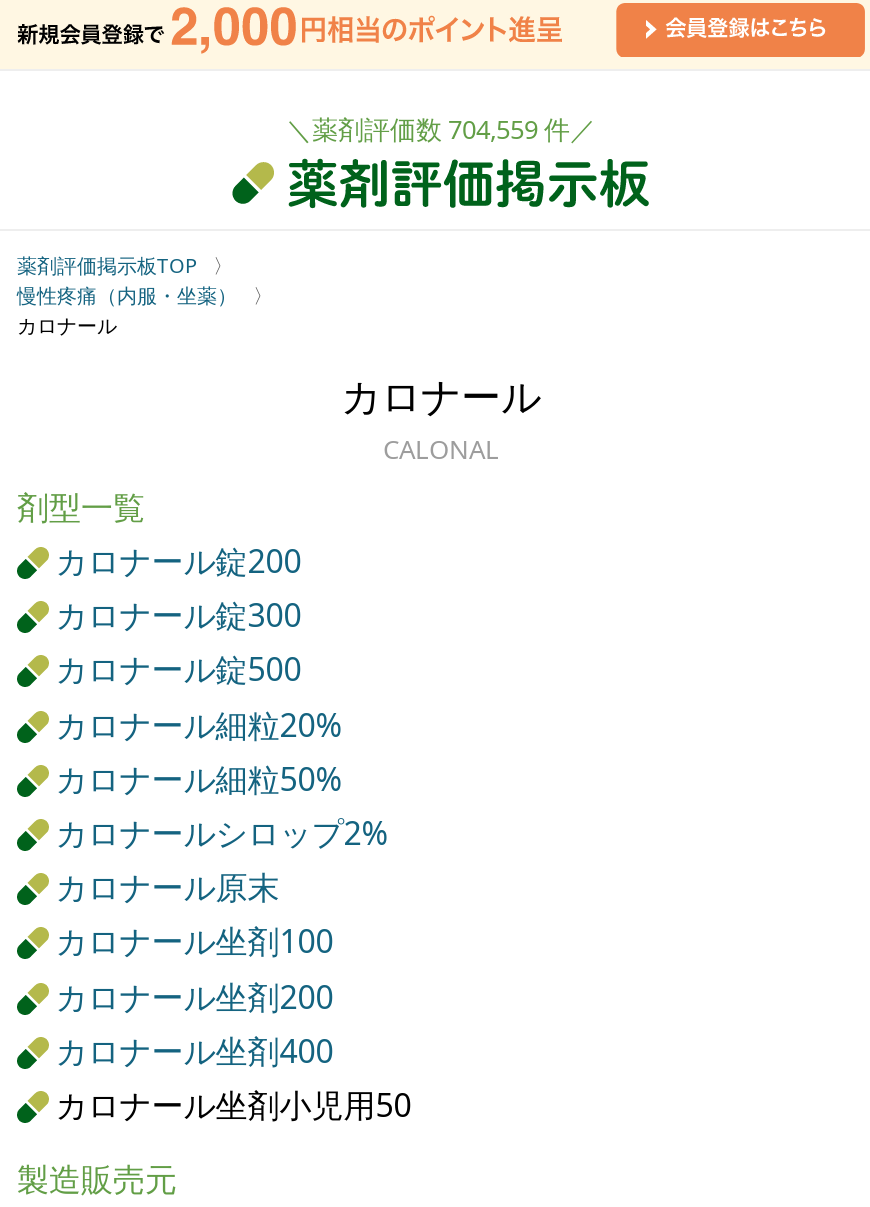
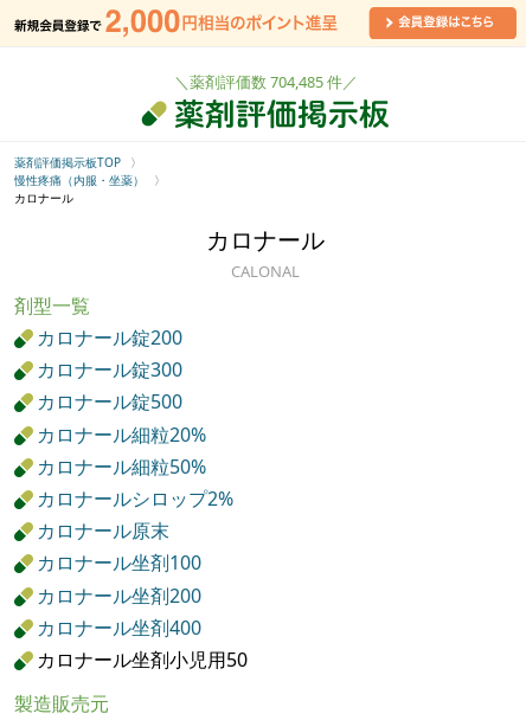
- ＼薬剤評価数 704,559 件／
+ ＼薬剤評価数 704,485 件／
